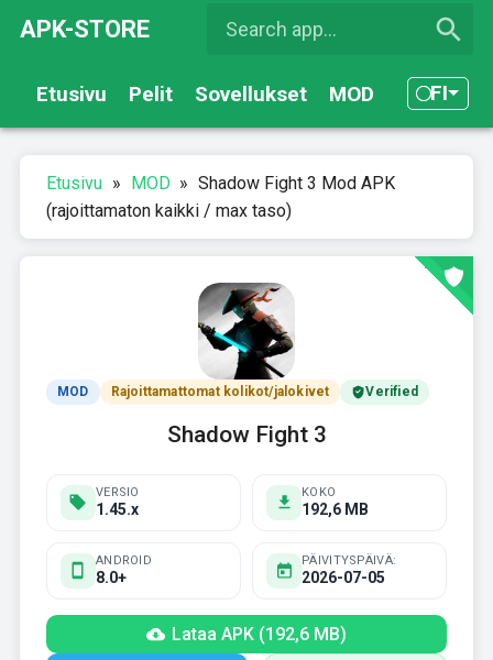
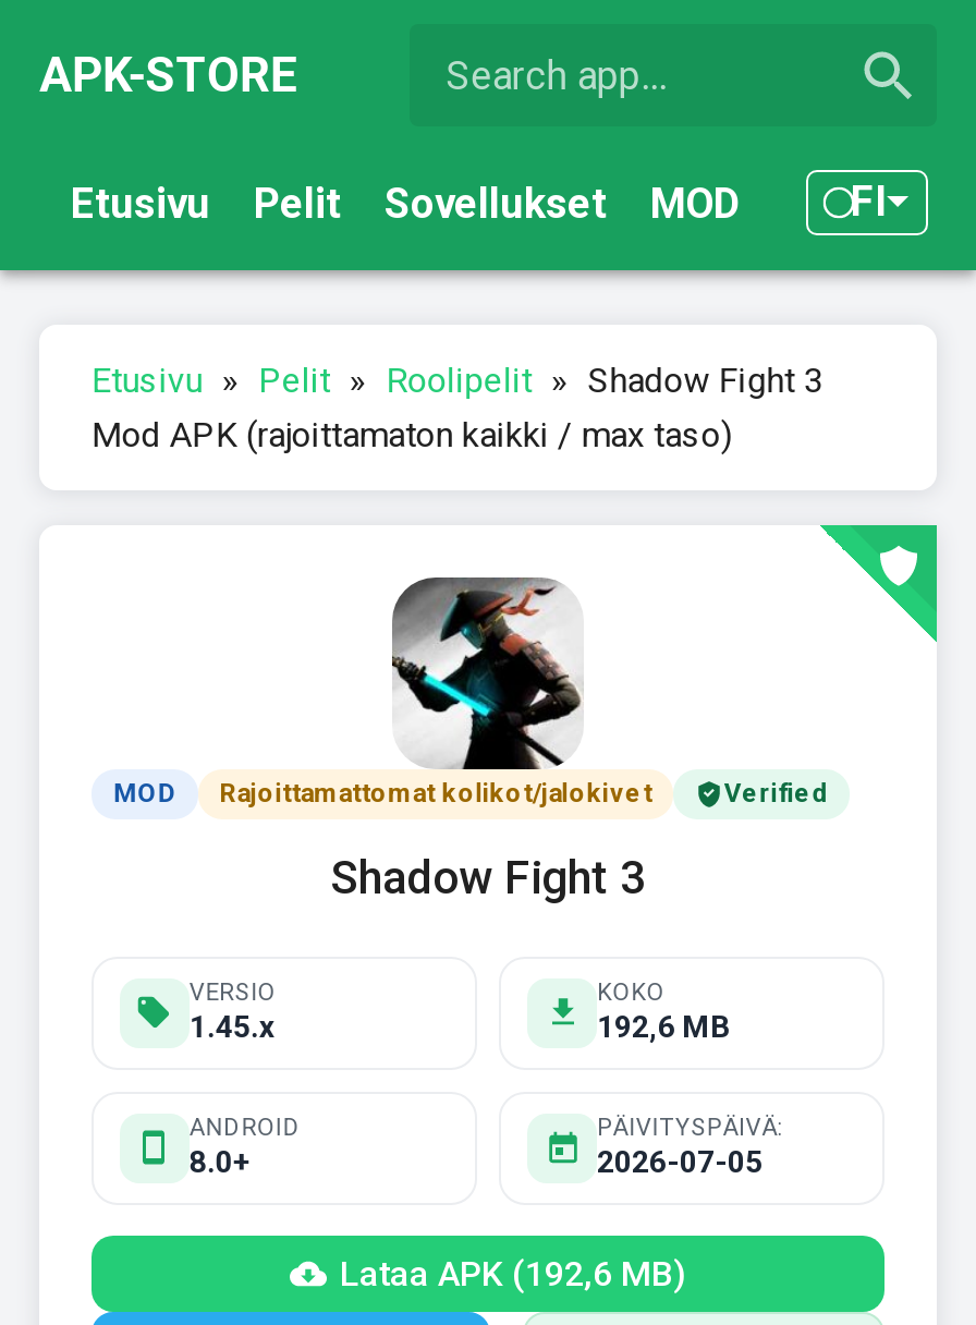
- Etusivu » MOD » Shadow Fight 3 Mod APK
- (rajoittamaton kaikki / max taso)
+ Etusivu » Pelit » Roolipelit » Shadow Fight 3
+ Mod APK (rajoittamaton kaikki / max taso)
